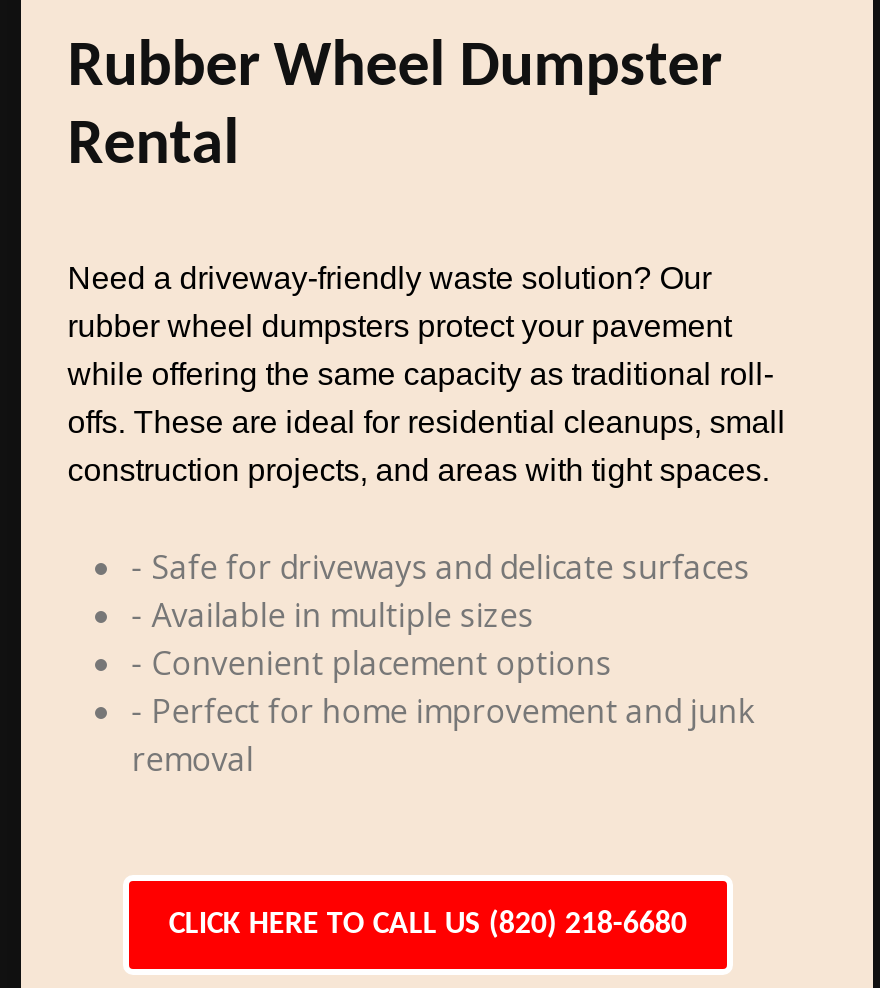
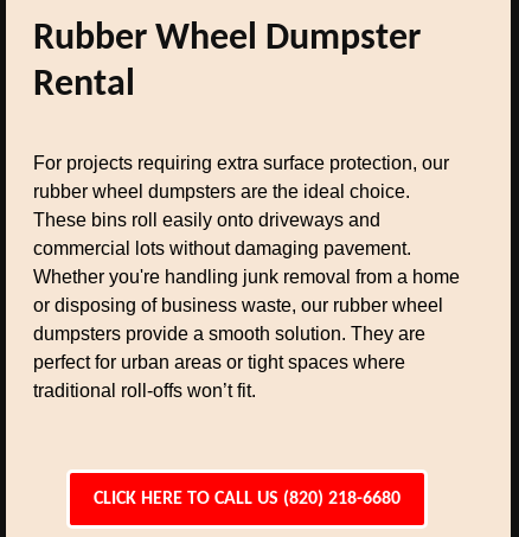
- Need a driveway-friendly waste solution? Our
- rubber wheel dumpsters protect your pavement
- while offering the same capacity as traditional roll-
- offs. These are ideal for residential cleanups, small
- construction projects, and areas with tight spaces.
- - Safe for driveways and delicate surfaces
- - Available in multiple sizes
- - Convenient placement options
- - Perfect for home improvement and junk
- removal
+ For projects requiring extra surface protection, our
+ rubber wheel dumpsters are the ideal choice.
+ These bins roll easily onto driveways and
+ commercial lots without damaging pavement.
+ Whether you're handling junk removal from a home
+ or disposing of business waste, our rubber wheel
+ dumpsters provide a smooth solution. They are
+ perfect for urban areas or tight spaces where
+ traditional roll-offs won’t fit.
